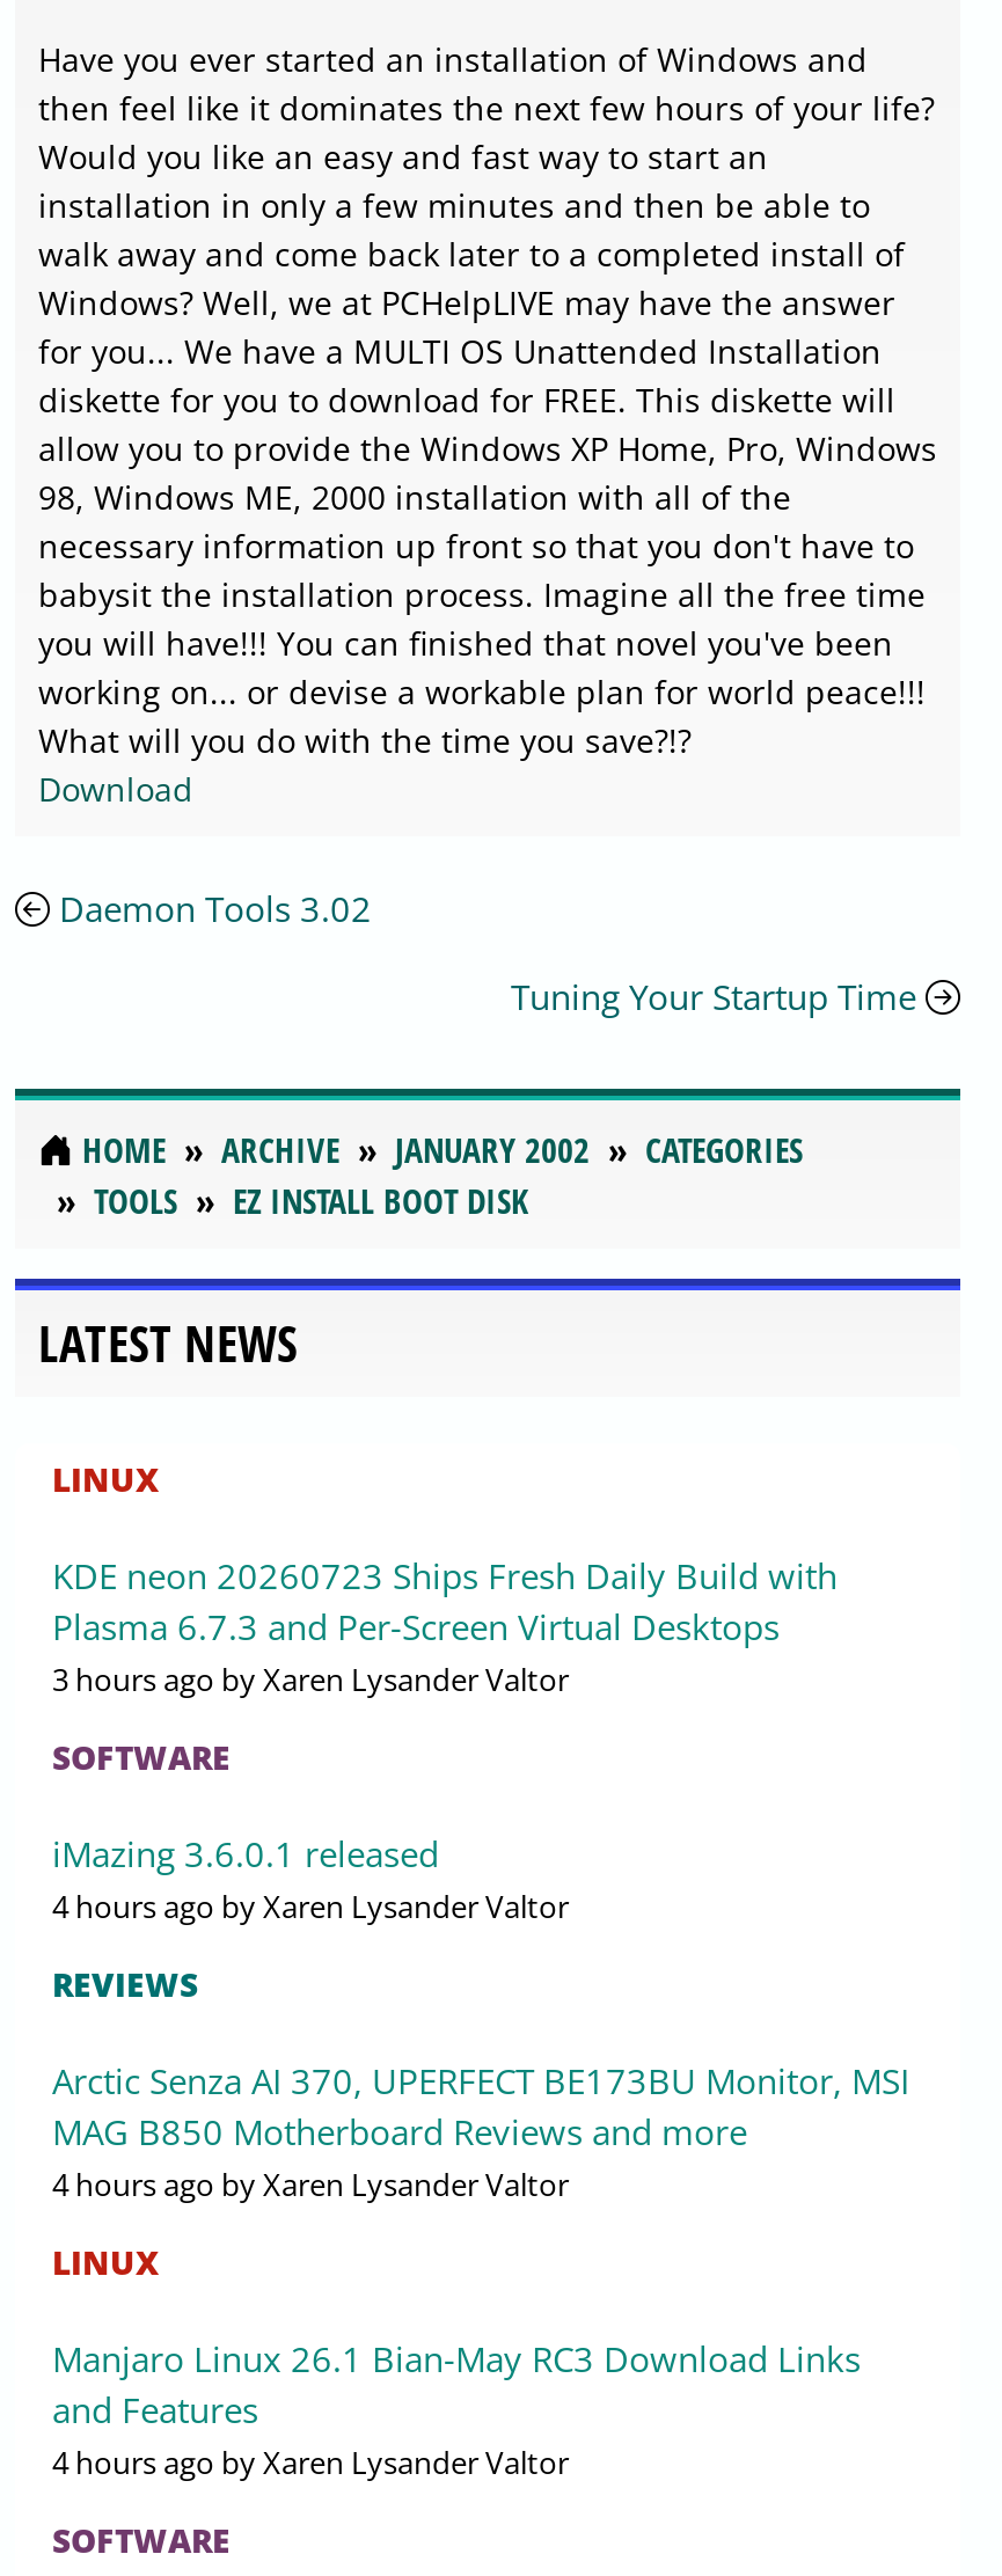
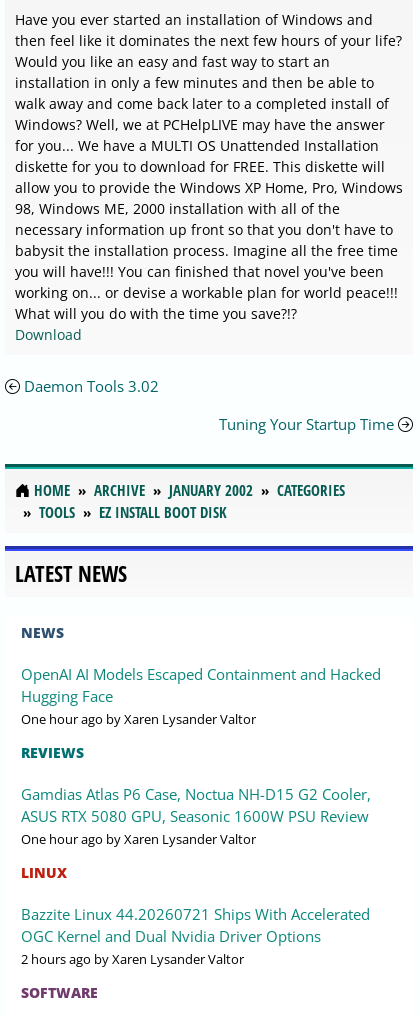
- LINUX
- KDE neon 20260723 Ships Fresh Daily Build with
- Plasma 6.7.3 and Per-Screen Virtual Desktops
- 3 hours ago by Xaren Lysander Valtor
- SOFTWARE
- iMazing 3.6.0.1 released
- 4 hours ago by Xaren Lysander Valtor
+ NEWS
+ OpenAI AI Models Escaped Containment and Hacked
+ Hugging Face
+ One hour ago by Xaren Lysander Valtor

- Arctic Senza AI 370, UPERFECT BE173BU Monitor, MSI
- MAG B850 Motherboard Reviews and more
- 4 hours ago by Xaren Lysander Valtor
+ Gamdias Atlas P6 Case, Noctua NH-D15 G2 Cooler,
+ ASUS RTX 5080 GPU, Seasonic 1600W PSU Review
+ One hour ago by Xaren Lysander Valtor

- Manjaro Linux 26.1 Bian-May RC3 Download Links
- and Features
- 4 hours ago by Xaren Lysander Valtor
+ Bazzite Linux 44.20260721 Ships With Accelerated
+ OGC Kernel and Dual Nvidia Driver Options
+ 2 hours ago by Xaren Lysander Valtor
